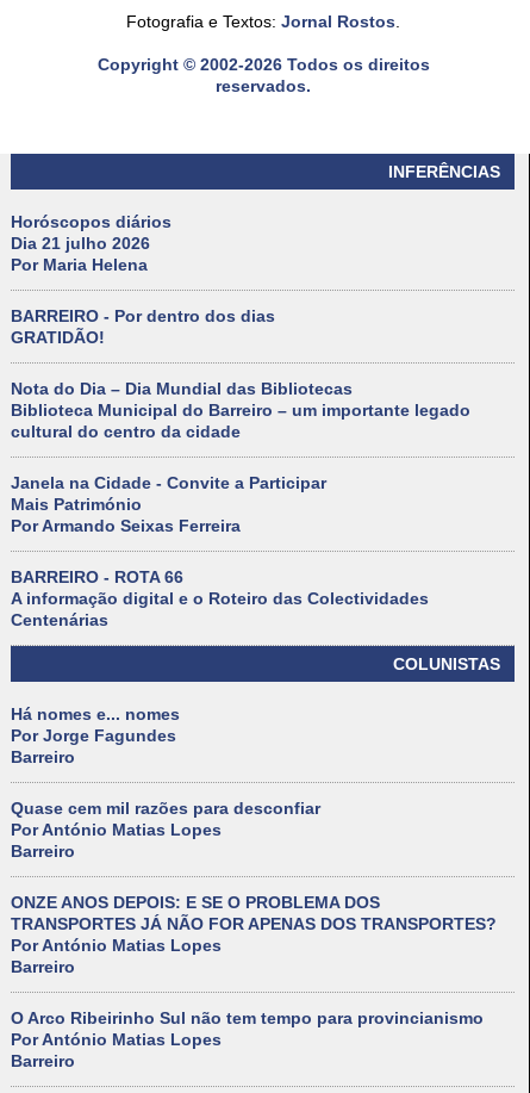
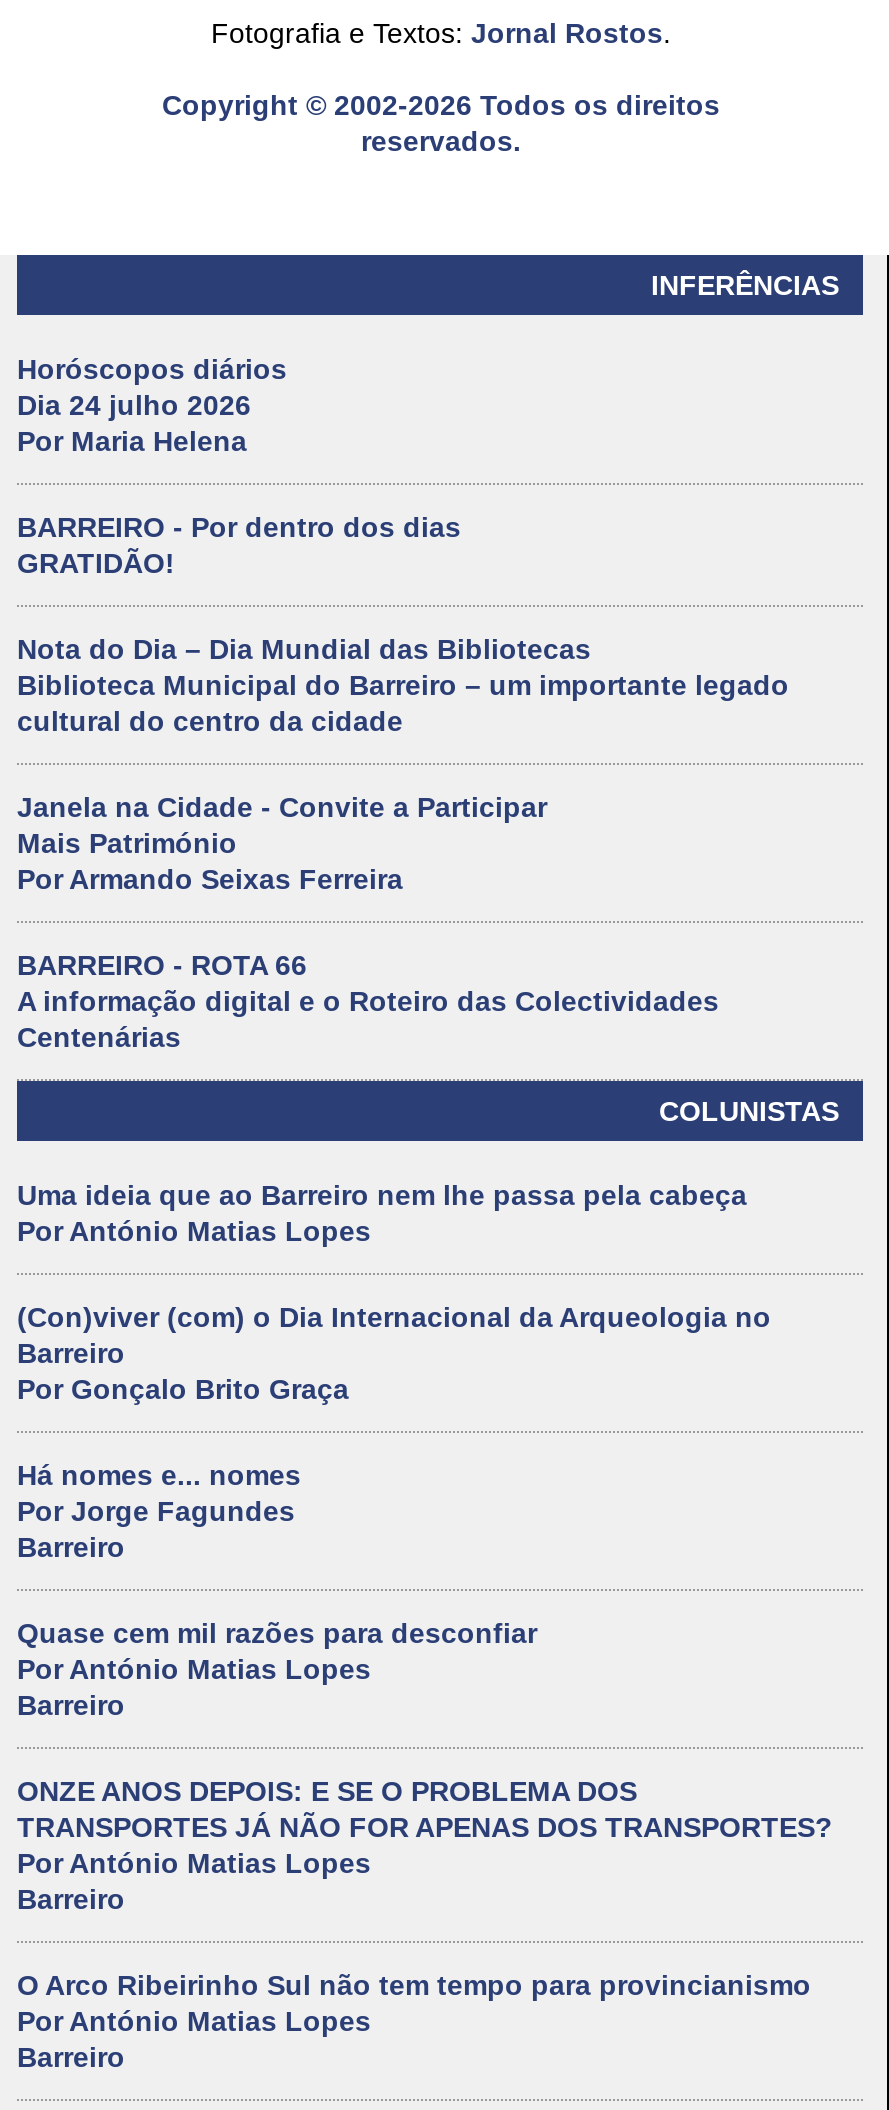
- Dia 21 julho 2026
+ Dia 24 julho 2026

+ Uma ideia que ao Barreiro nem lhe passa pela cabeça
+ Por António Matias Lopes
+ (Con)viver (com) o Dia Internacional da Arqueologia no
+ Barreiro
+ Por Gonçalo Brito Graça
